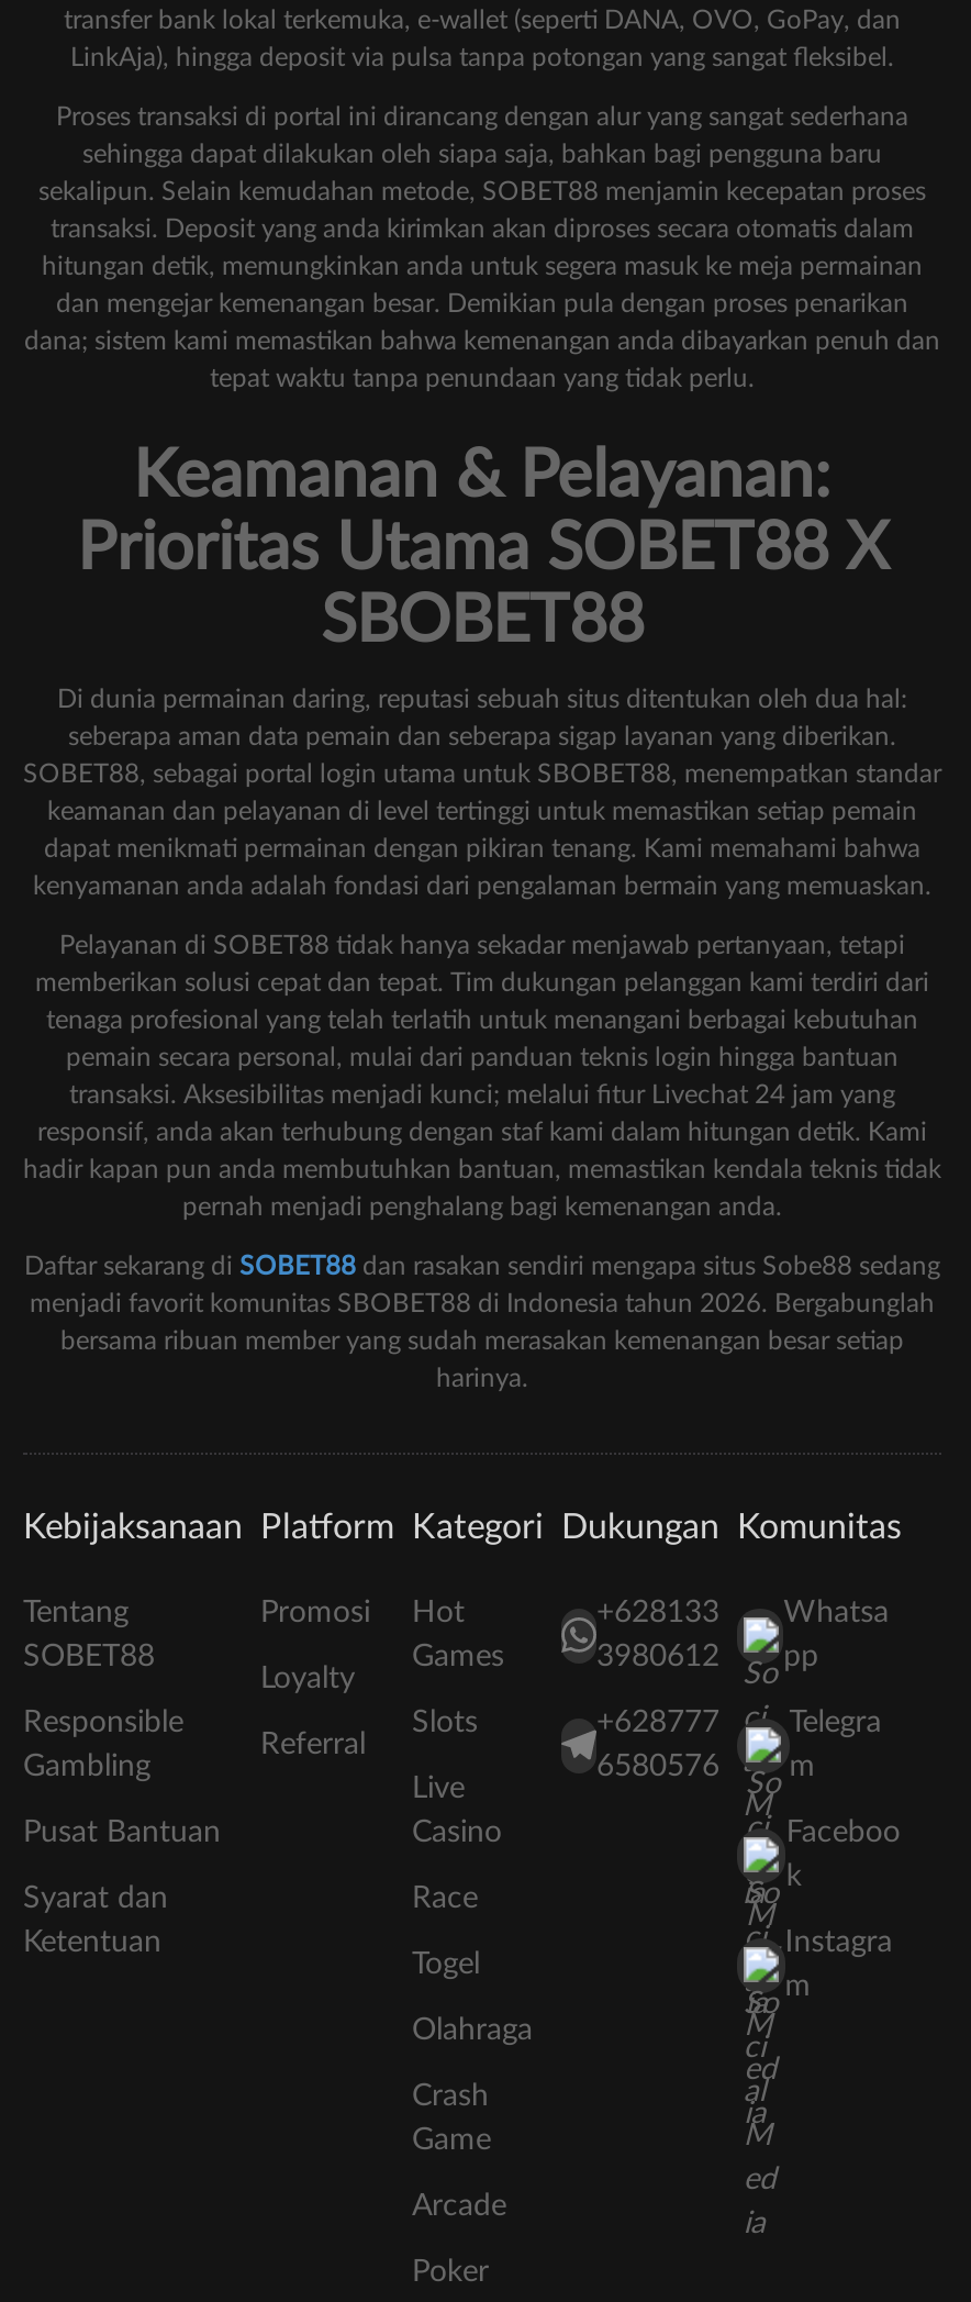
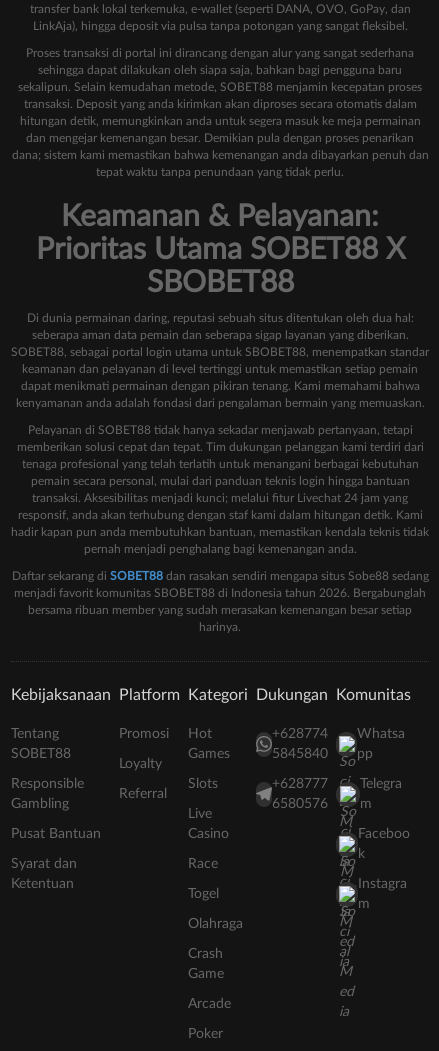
- +628133
+ +628774

- 3980612
+ 5845840
